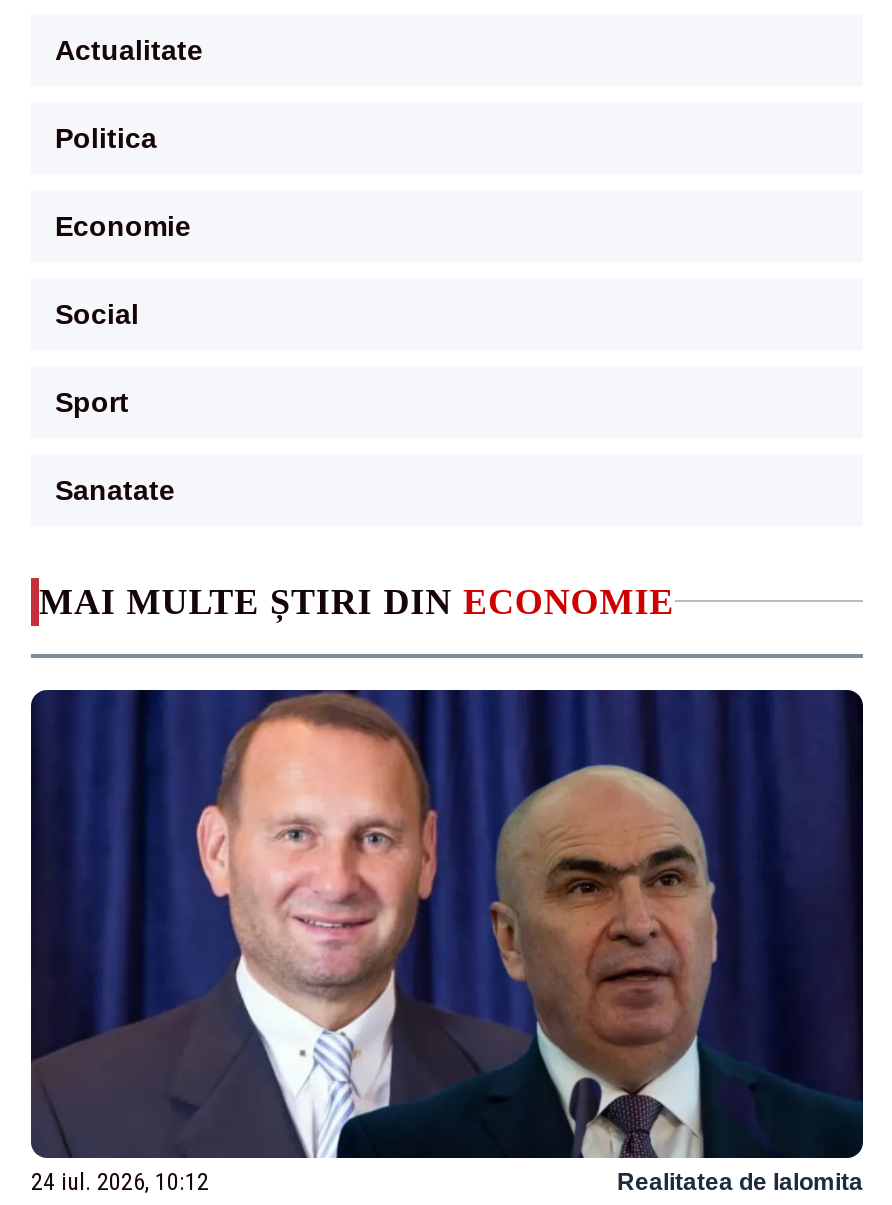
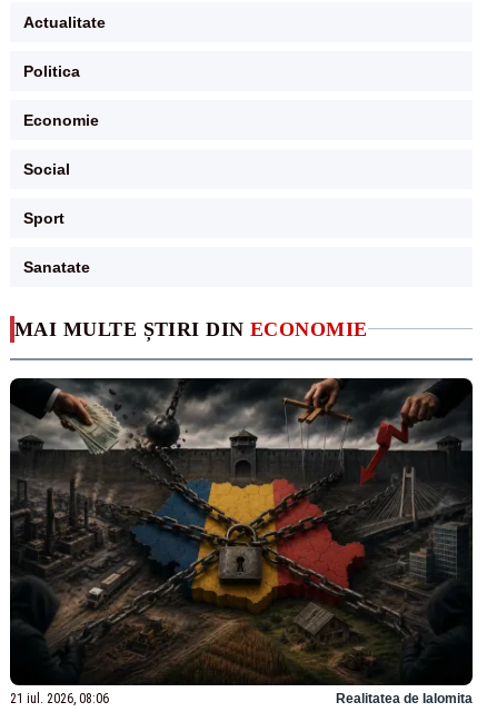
- [image]
- 24 iul. 2026, 10:12
+ [image]
+ 21 iul. 2026, 08:06
